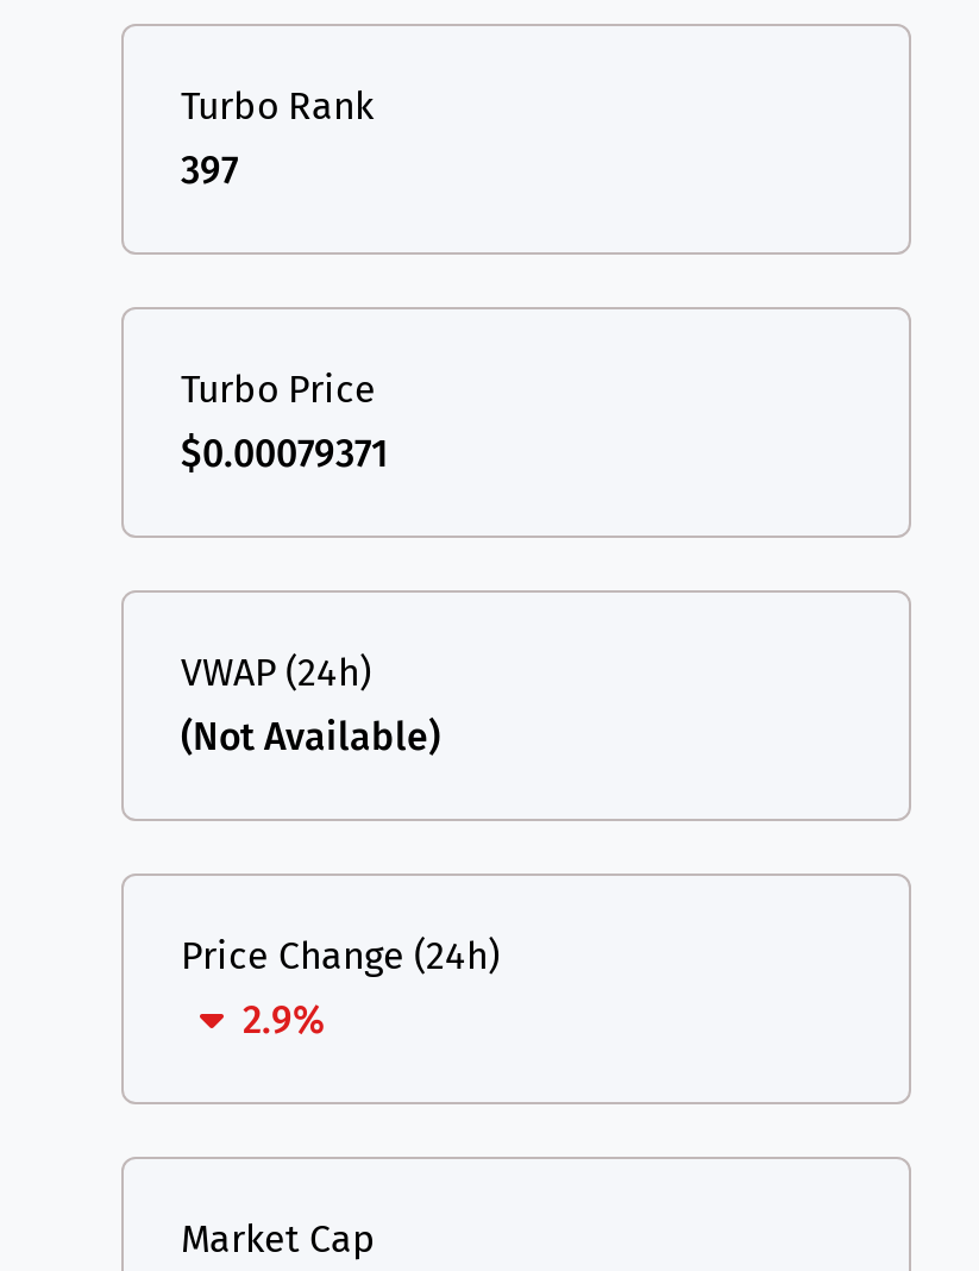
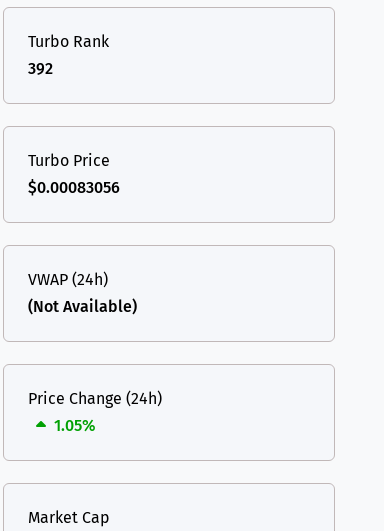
- 397
+ 392

- $0.00079371
+ $0.00083056

- 2.9%
+ 1.05%
